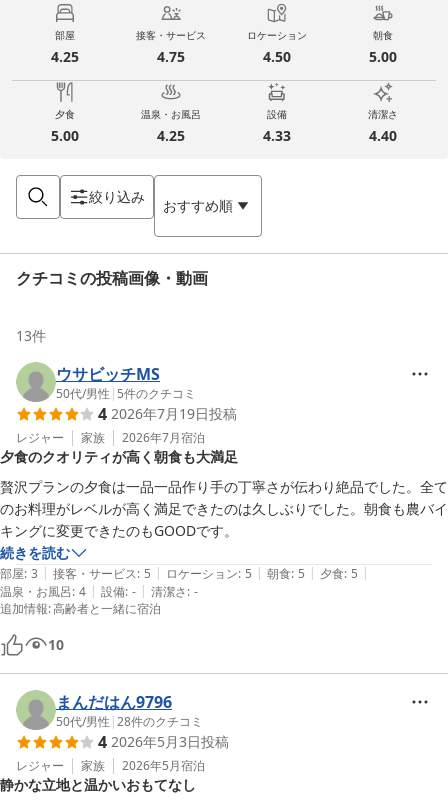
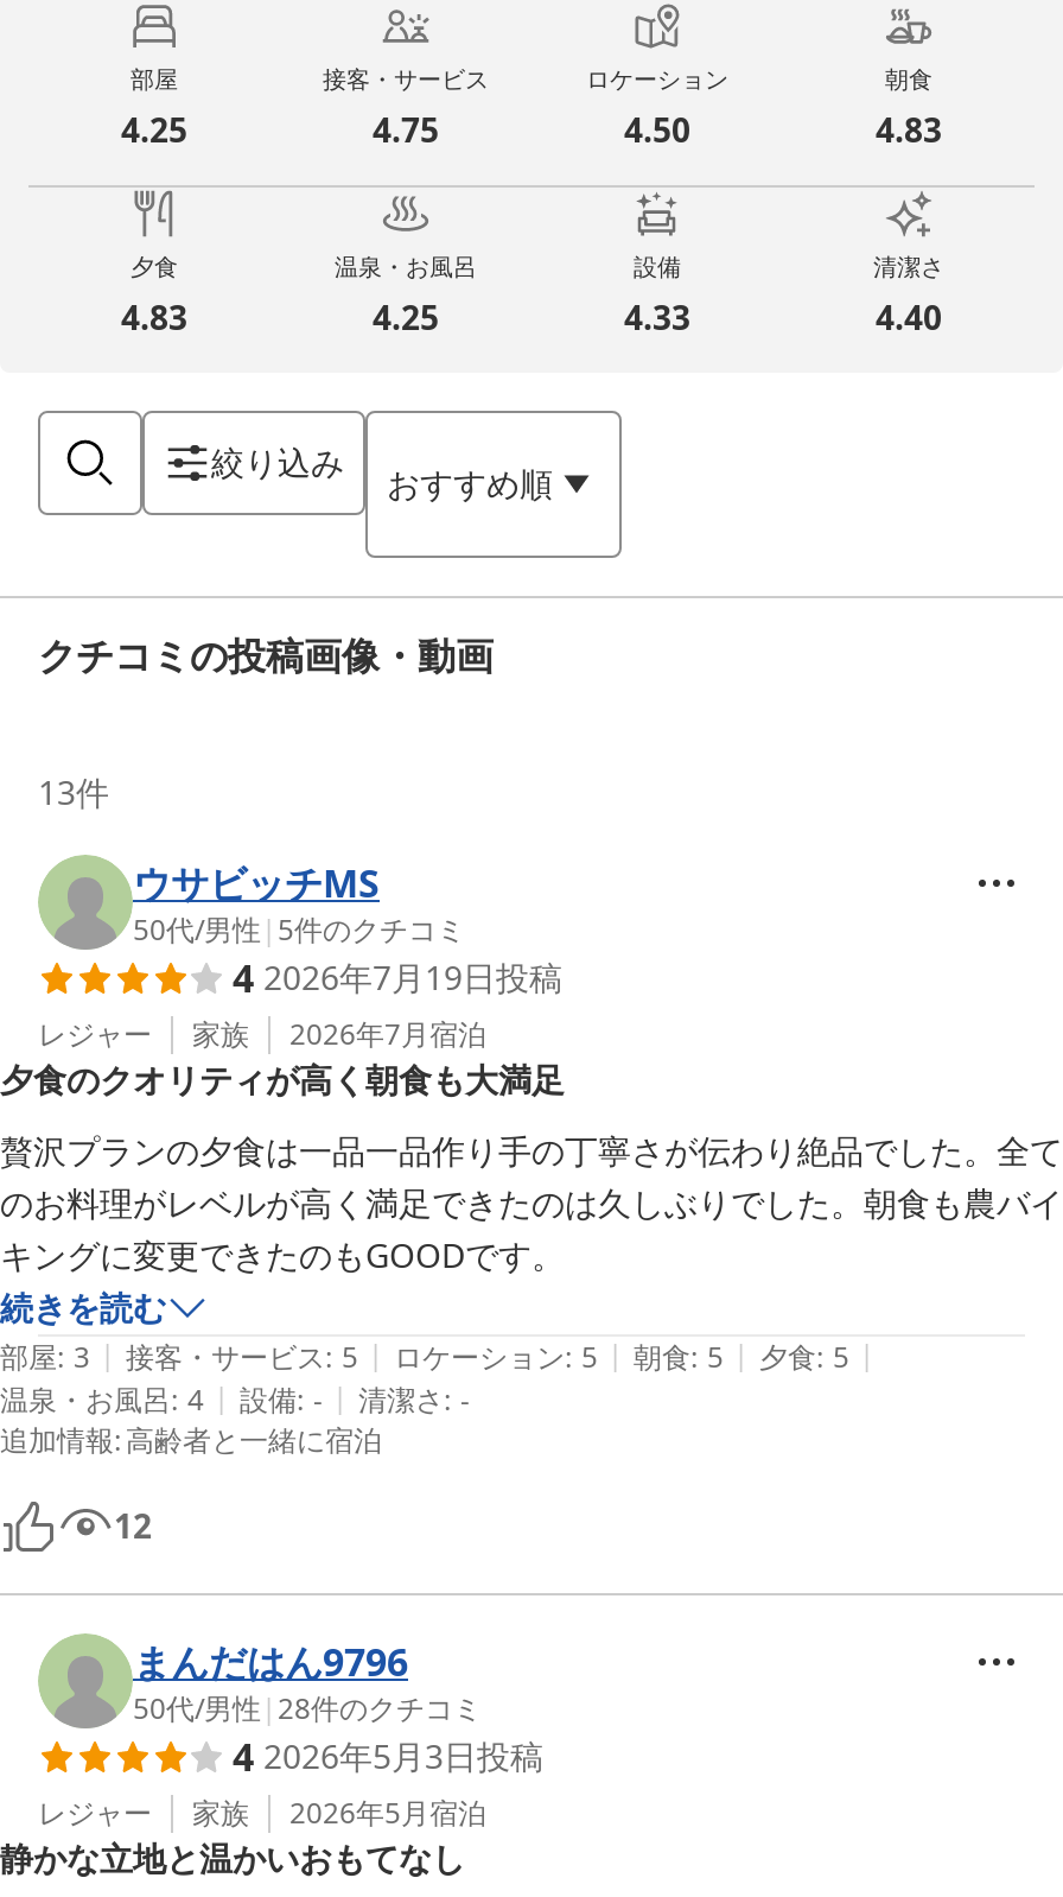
- 5.00
+ 4.83

- 5.00
+ 4.83

- 10
+ 12
